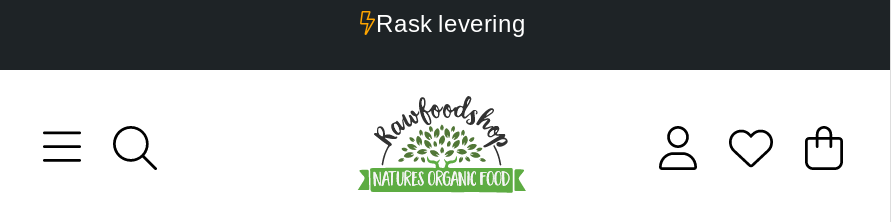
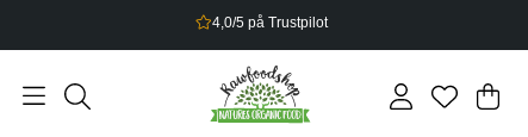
- Rask levering
+ 4,0/5 på Trustpilot
